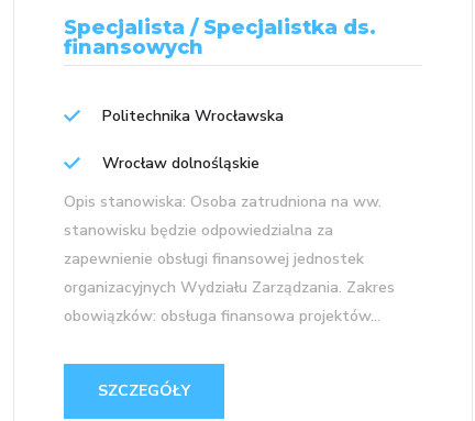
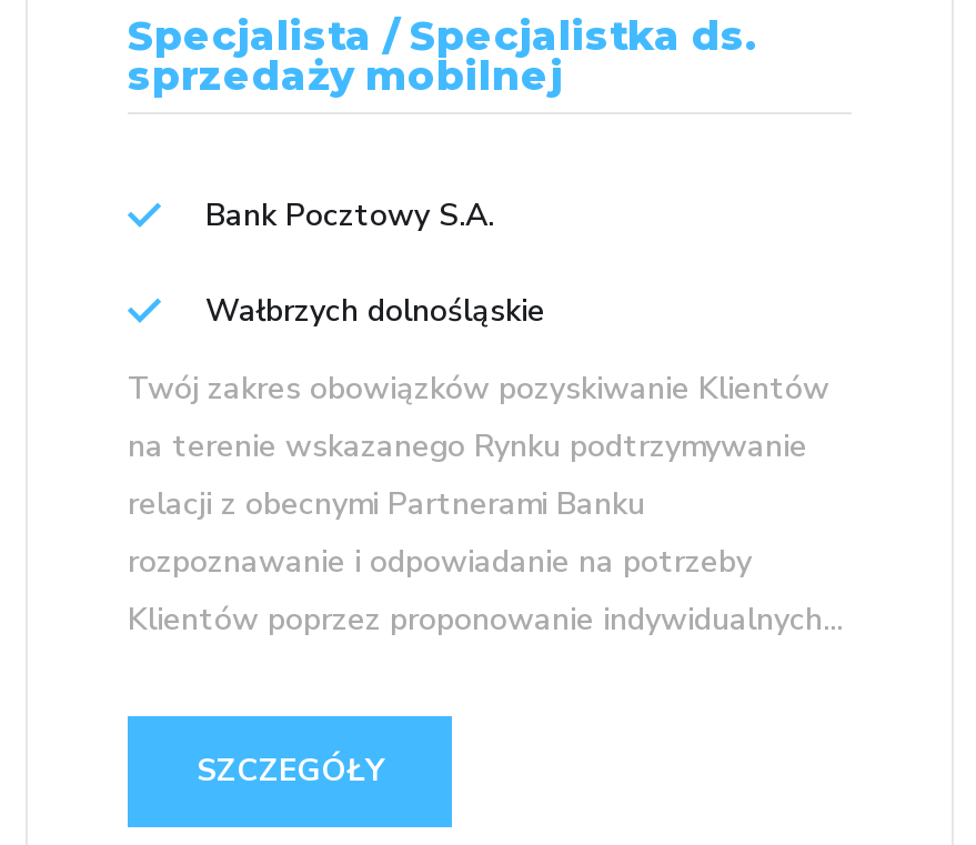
- finansowych
+ sprzedaży mobilnej

- Politechnika Wrocławska
+ Bank Pocztowy S.A.

- Wrocław dolnośląskie
+ Wałbrzych dolnośląskie

- Opis stanowiska: Osoba zatrudniona na ww.
- stanowisku będzie odpowiedzialna za
- zapewnienie obsługi finansowej jednostek
- organizacyjnych Wydziału Zarządzania. Zakres
- obowiązków: obsługa finansowa projektów...
+ Twój zakres obowiązków pozyskiwanie Klientów
+ na terenie wskazanego Rynku podtrzymywanie
+ relacji z obecnymi Partnerami Banku
+ rozpoznawanie i odpowiadanie na potrzeby
+ Klientów poprzez proponowanie indywidualnych...
